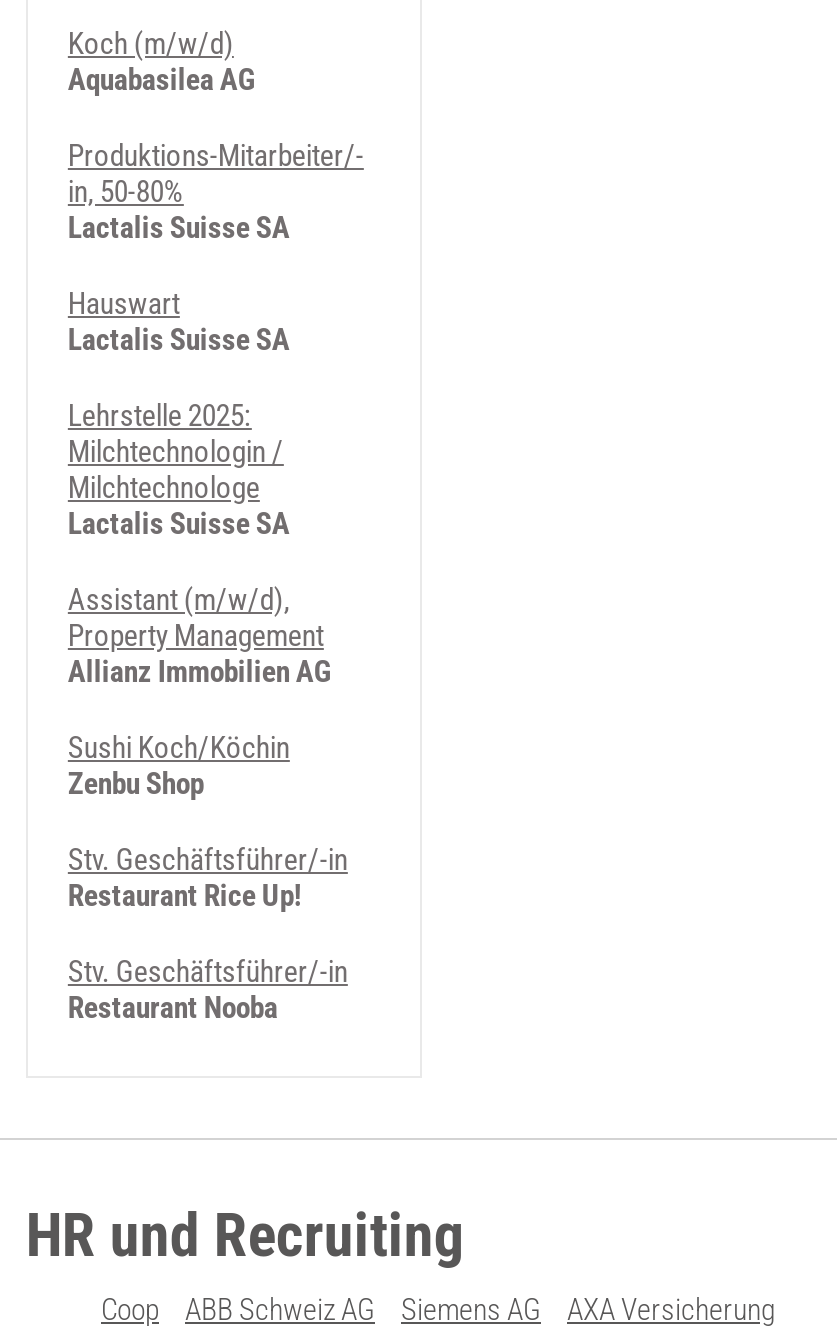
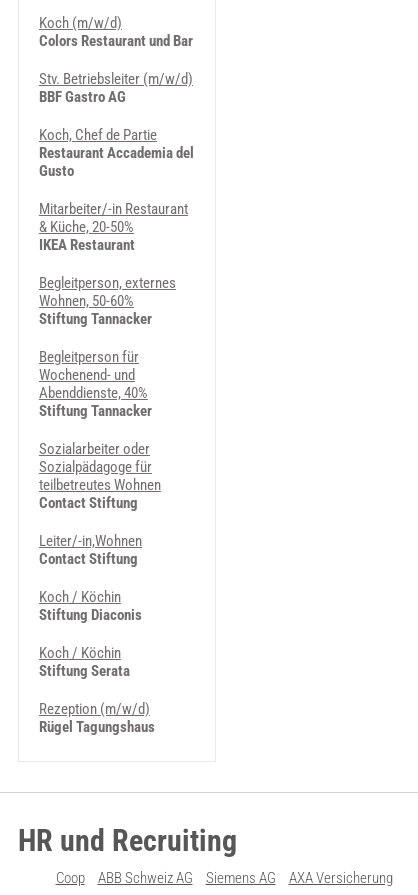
- Aquabasilea AG
- Produktions-Mitarbeiter/-
- in, 50-80%
- Lactalis Suisse SA
- Hauswart
- Lactalis Suisse SA
- Lehrstelle 2025:
- Milchtechnologin /
- Milchtechnologe
- Lactalis Suisse SA
- Assistant (m/w/d),
- Property Management
- Allianz Immobilien AG
- Sushi Koch/Köchin
- Zenbu Shop
- Stv. Geschäftsführer/-in
- Restaurant Rice Up!
- Stv. Geschäftsführer/-in
- Restaurant Nooba
+ Colors Restaurant und Bar
+ Stv. Betriebsleiter (m/w/d)
+ BBF Gastro AG
+ Koch, Chef de Partie
+ Restaurant Accademia del
+ Gusto
+ Mitarbeiter/-in Restaurant
+ & Küche, 20-50%
+ IKEA Restaurant
+ Begleitperson, externes
+ Wohnen, 50-60%
+ Stiftung Tannacker
+ Begleitperson für
+ Wochenend- und
+ Abenddienste, 40%
+ Stiftung Tannacker
+ Sozialarbeiter oder
+ Sozialpädagoge für
+ teilbetreutes Wohnen
+ Contact Stiftung
+ Leiter/-in,Wohnen
+ Contact Stiftung
+ Koch / Köchin
+ Stiftung Diaconis
+ Koch / Köchin
+ Stiftung Serata
+ Rezeption (m/w/d)
+ Rügel Tagungshaus
